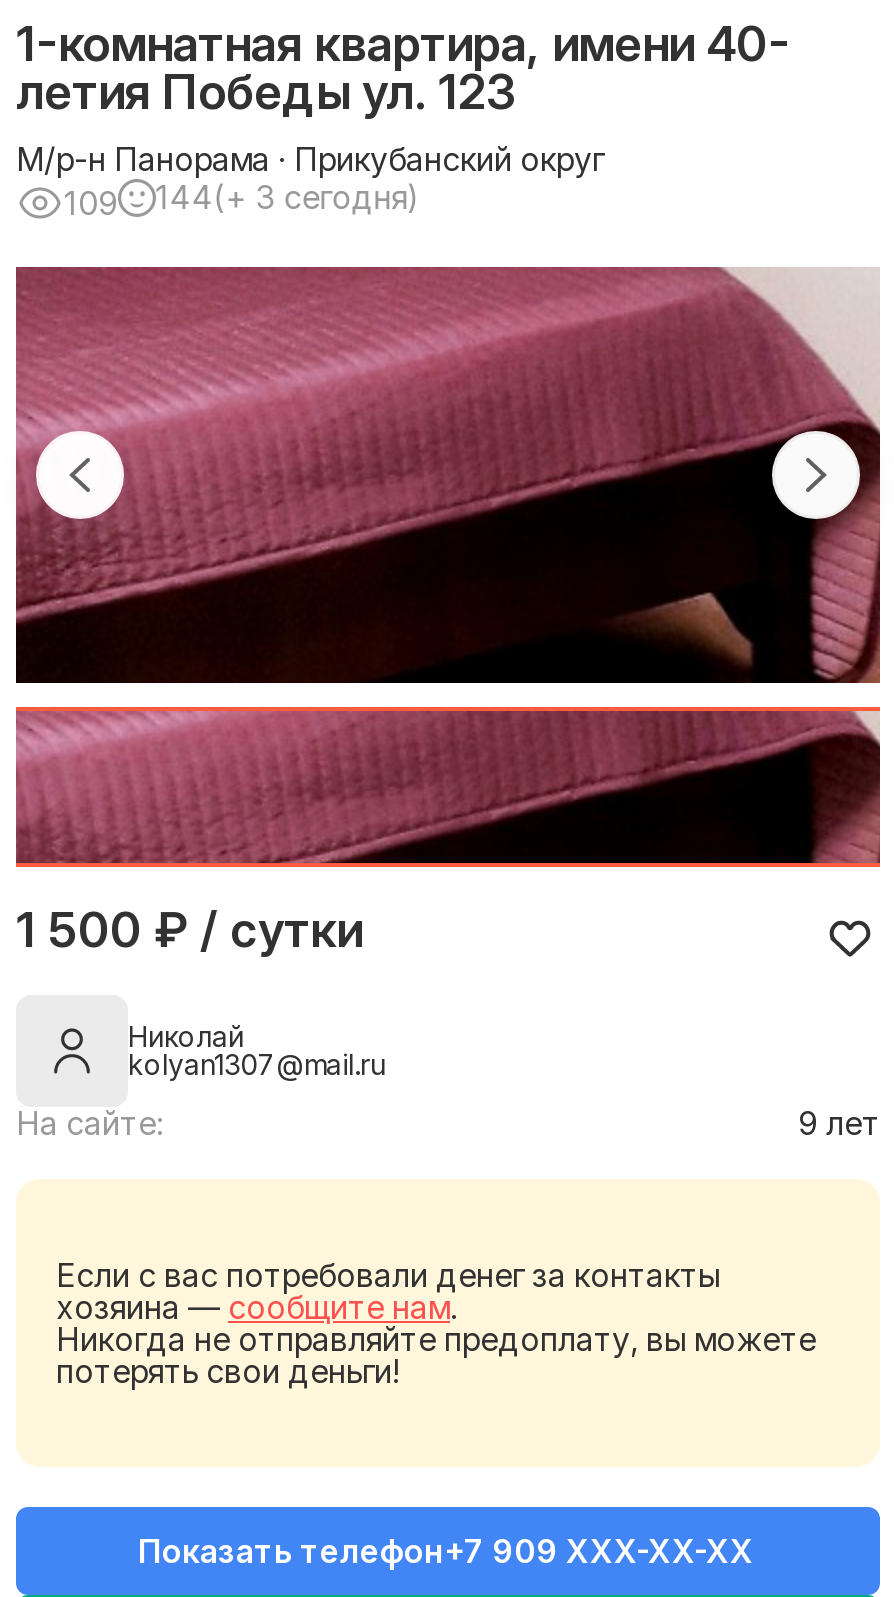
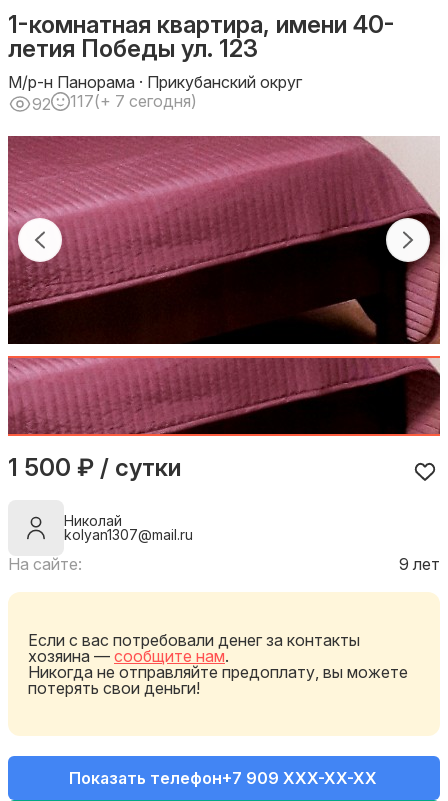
- 109
+ 92

- 144 (+ 3 сегодня)
+ 117 (+ 7 сегодня)
